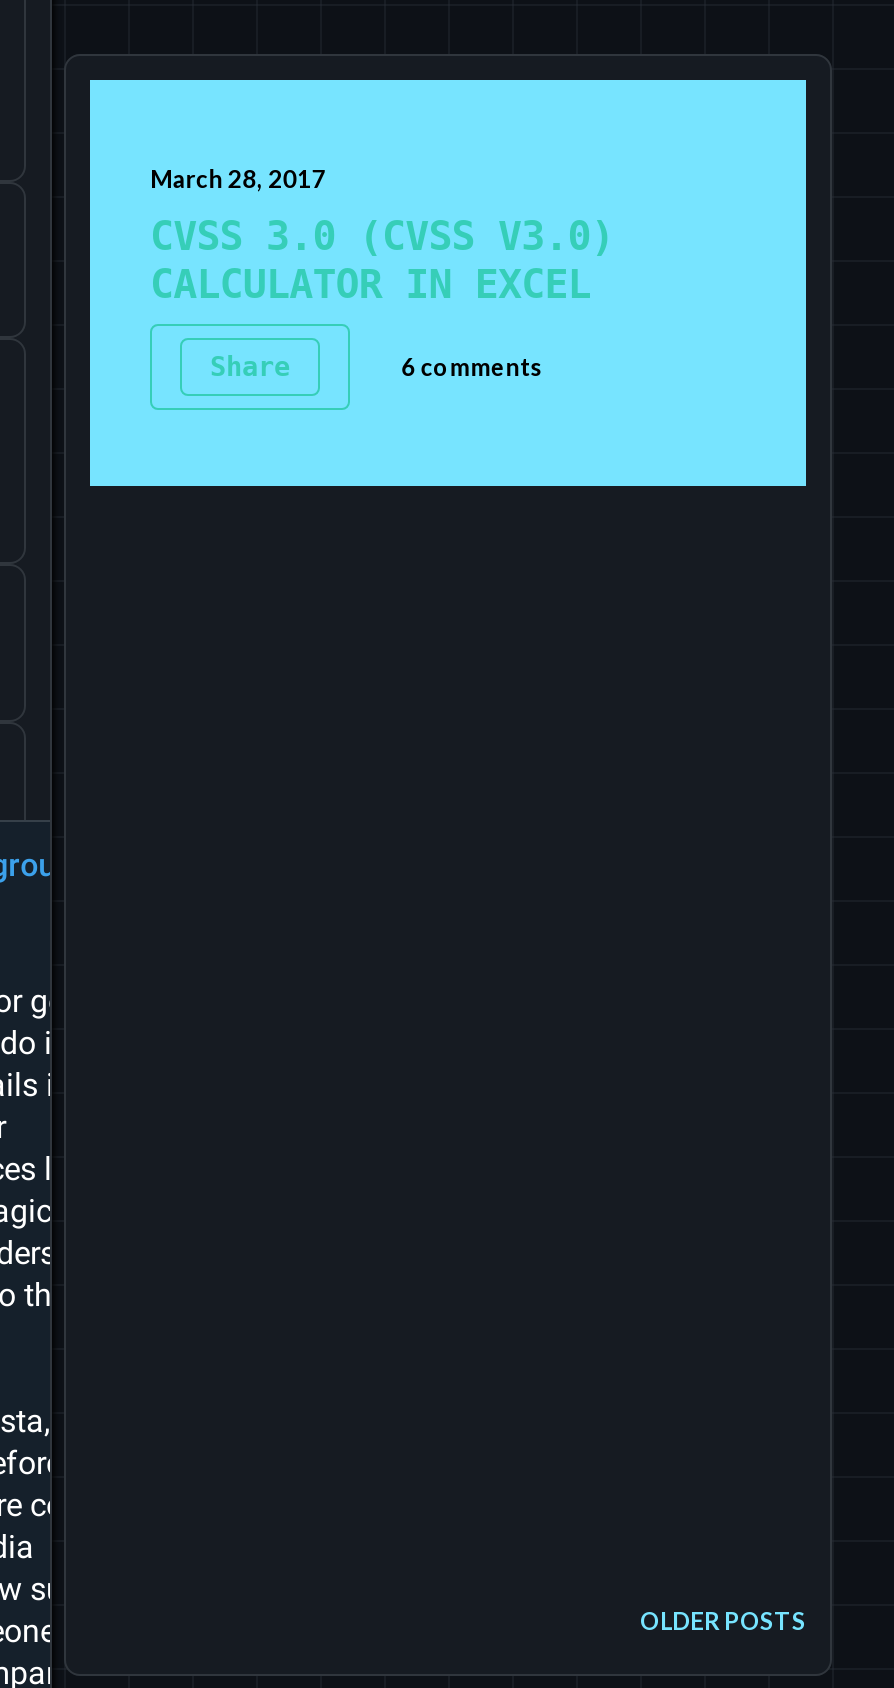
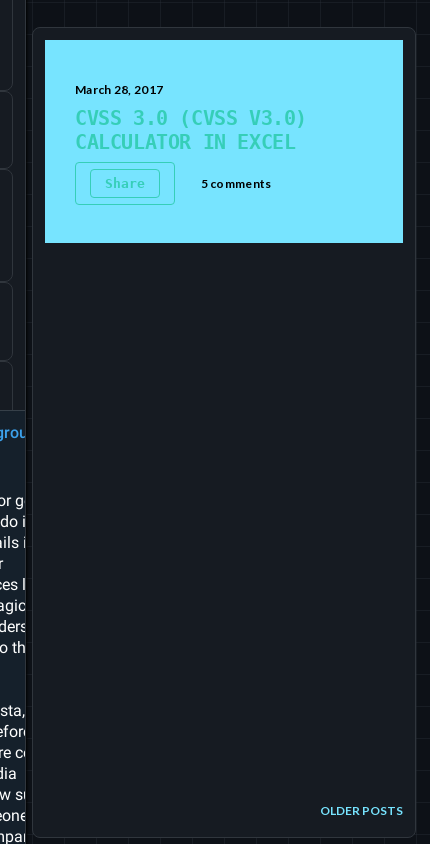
- 6 comments
+ 5 comments
